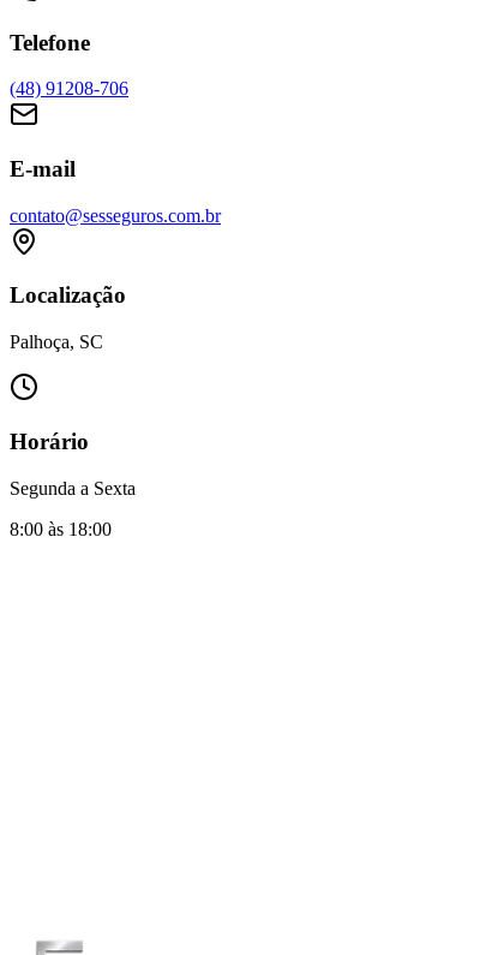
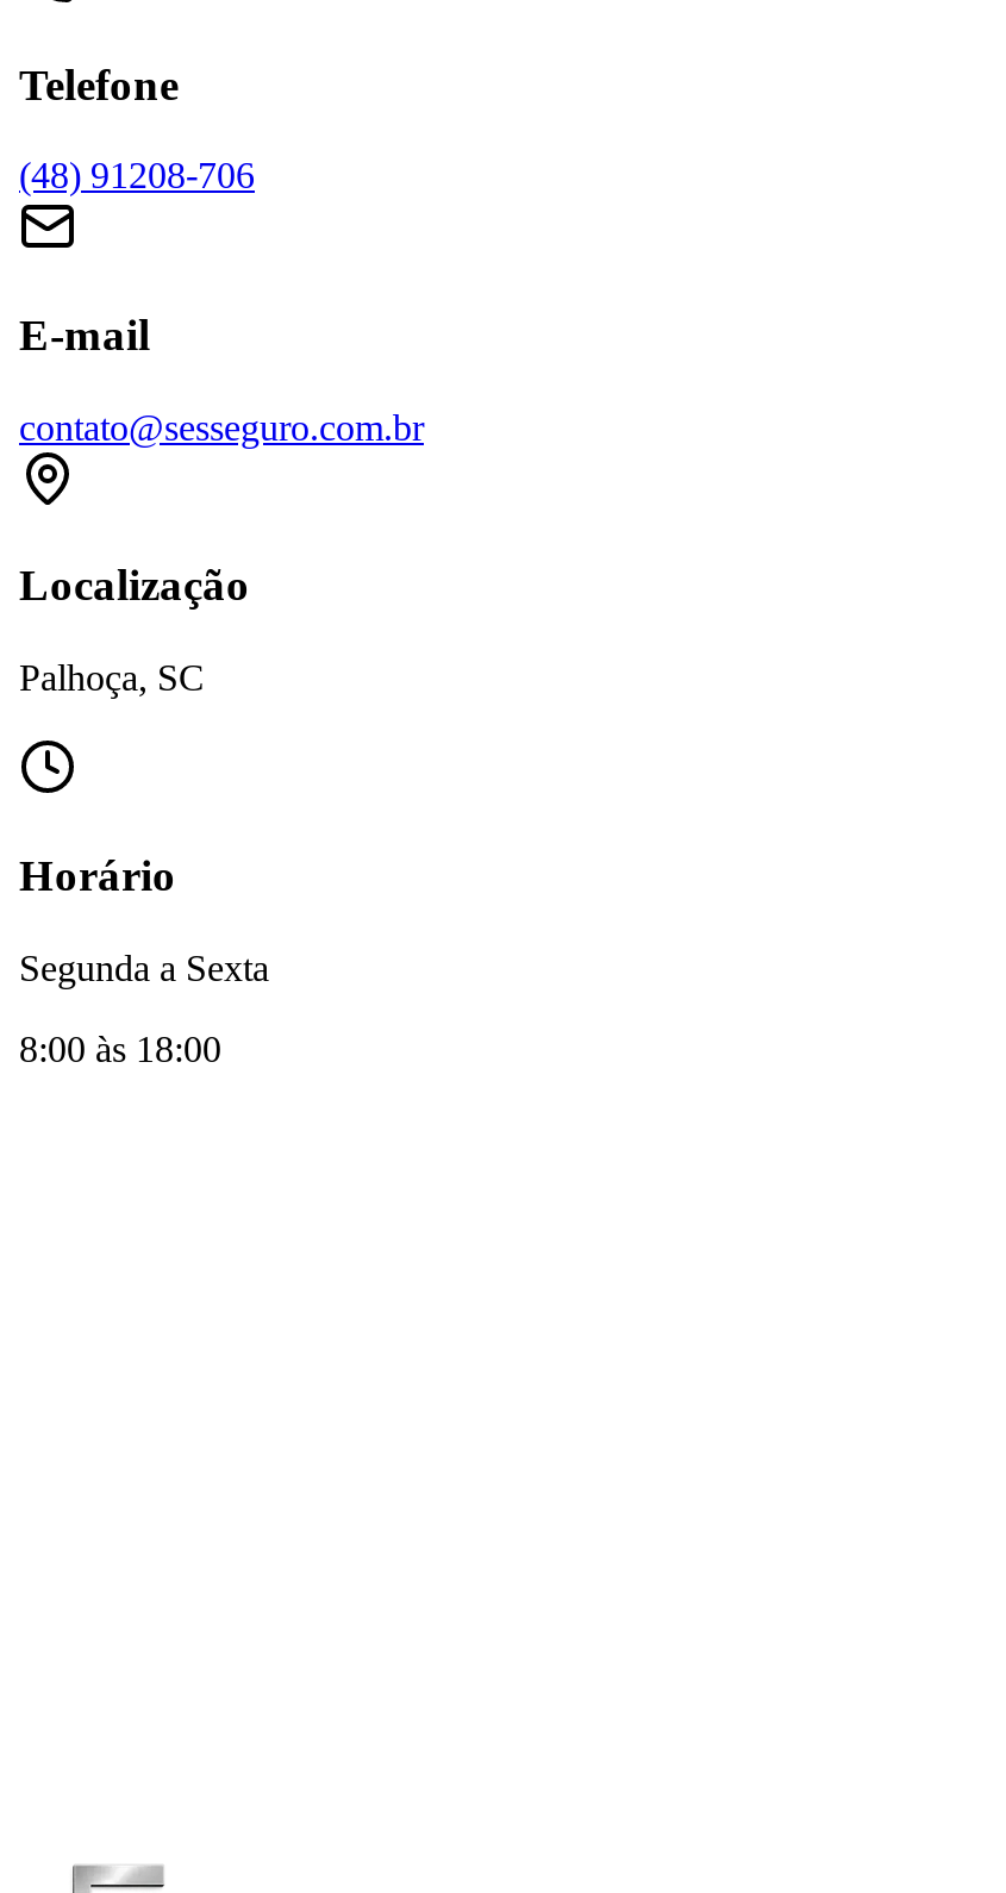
- contato@sesseguros.com.br
+ contato@sesseguro.com.br
